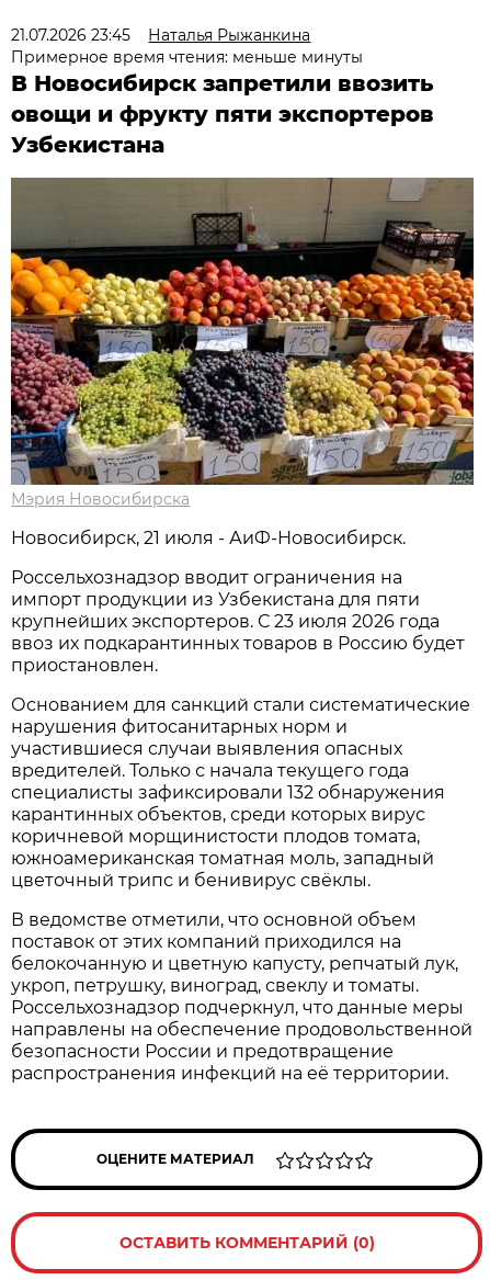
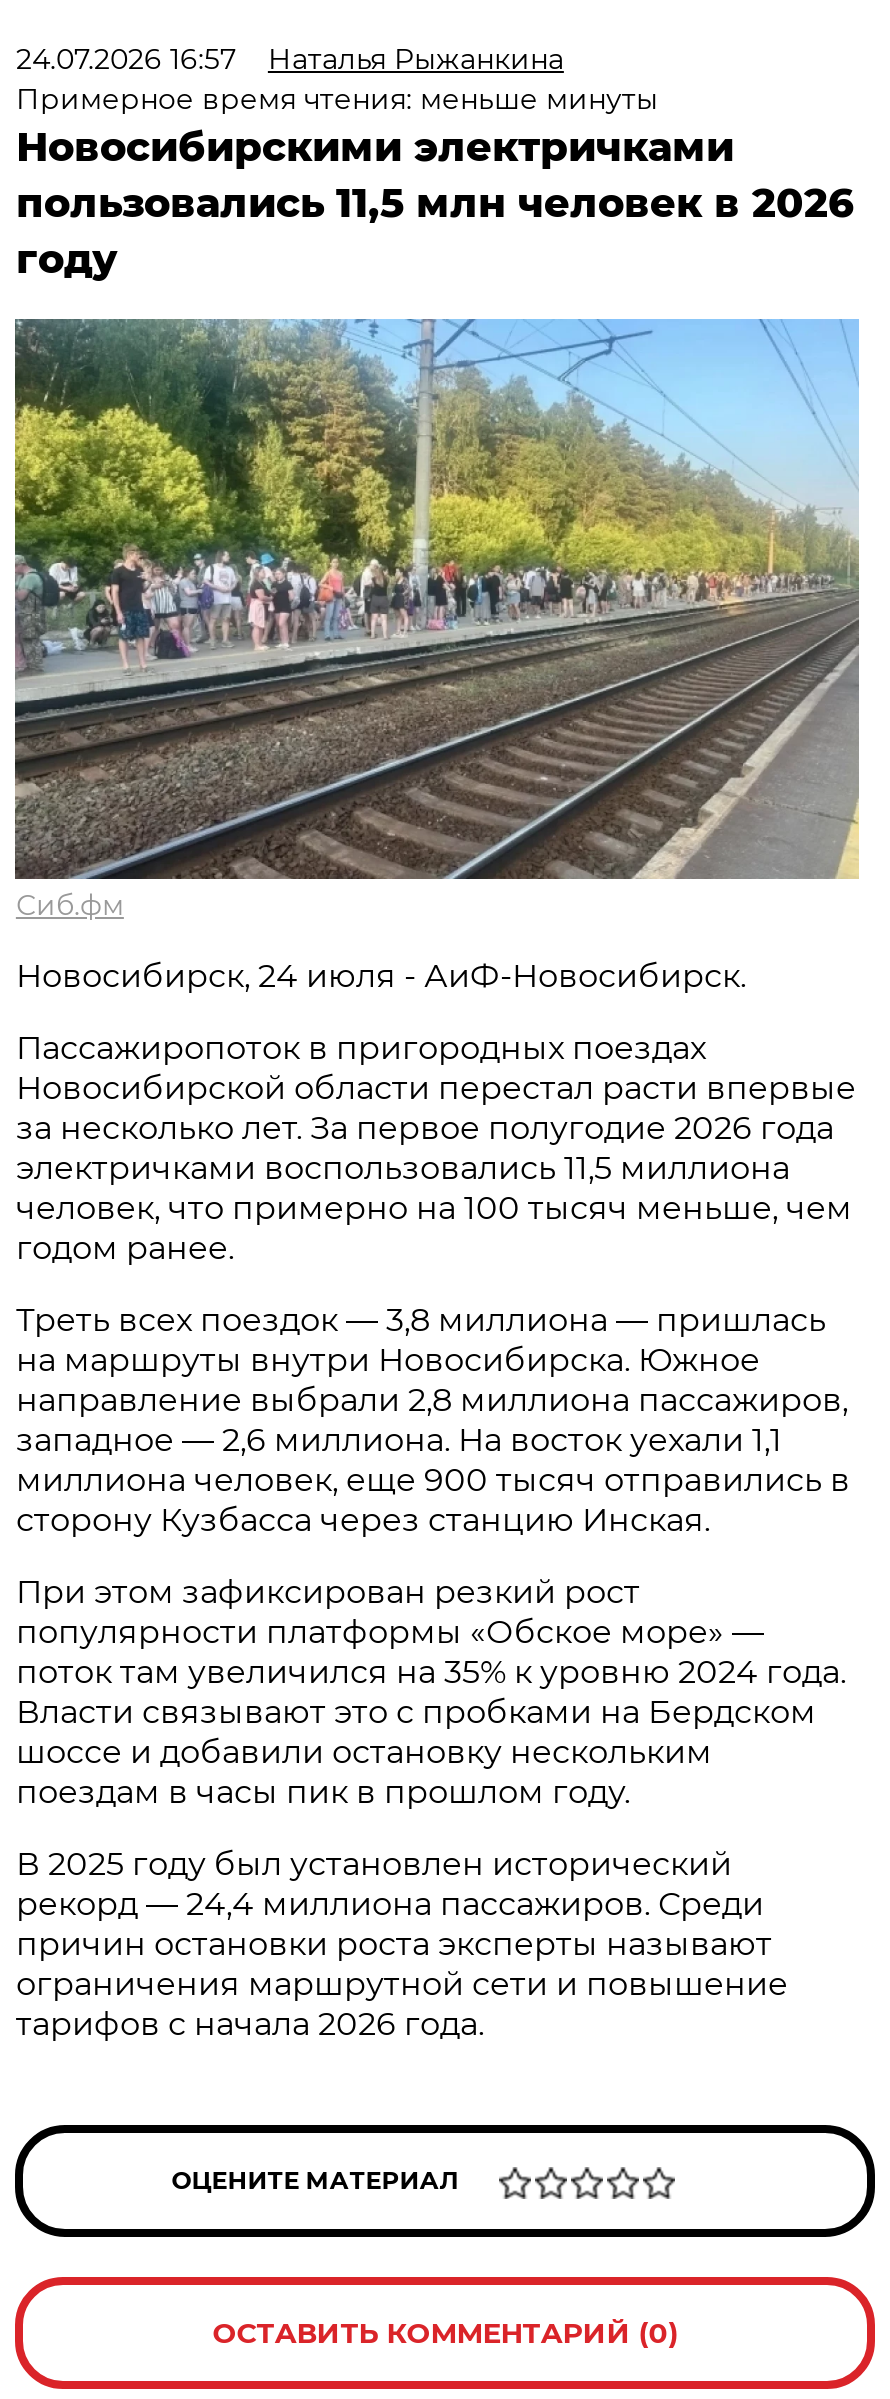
- 21.07.2026 23:45 Наталья Рыжанкина
+ 24.07.2026 16:57 Наталья Рыжанкина

- В Новосибирск запретили ввозить
- овощи и фрукту пяти экспортеров
- Узбекистана
+ Новосибирскими электричками
+ пользовались 11,5 млн человек в 2026
+ году

- [image]
- Мэрия Новосибирска
- Новосибирск, 21 июля - АиФ-Новосибирск.
- Россельхознадзор вводит ограничения на
- импорт продукции из Узбекистана для пяти
- крупнейших экспортеров. С 23 июля 2026 года
- ввоз их подкарантинных товаров в Россию будет
- приостановлен.
- Основанием для санкций стали систематические
- нарушения фитосанитарных норм и
- участившиеся случаи выявления опасных
- вредителей. Только с начала текущего года
- специалисты зафиксировали 132 обнаружения
- карантинных объектов, среди которых вирус
- коричневой морщинистости плодов томата,
- южноамериканская томатная моль, западный
- цветочный трипс и бенивирус свёклы.
- В ведомстве отметили, что основной объем
- поставок от этих компаний приходился на
- белокочанную и цветную капусту, репчатый лук,
- укроп, петрушку, виноград, свеклу и томаты.
- Россельхознадзор подчеркнул, что данные меры
- направлены на обеспечение продовольственной
- безопасности России и предотвращение
- распространения инфекций на её территории.
+ [image]
+ Сиб.фм
+ Новосибирск, 24 июля - АиФ-Новосибирск.
+ Пассажиропоток в пригородных поездах
+ Новосибирской области перестал расти впервые
+ за несколько лет. За первое полугодие 2026 года
+ электричками воспользовались 11,5 миллиона
+ человек, что примерно на 100 тысяч меньше, чем
+ годом ранее.
+ Треть всех поездок — 3,8 миллиона — пришлась
+ на маршруты внутри Новосибирска. Южное
+ направление выбрали 2,8 миллиона пассажиров,
+ западное — 2,6 миллиона. На восток уехали 1,1
+ миллиона человек, еще 900 тысяч отправились в
+ сторону Кузбасса через станцию Инская.
+ При этом зафиксирован резкий рост
+ популярности платформы «Обское море» —
+ поток там увеличился на 35% к уровню 2024 года.
+ Власти связывают это с пробками на Бердском
+ шоссе и добавили остановку нескольким
+ поездам в часы пик в прошлом году.
+ В 2025 году был установлен исторический
+ рекорд — 24,4 миллиона пассажиров. Среди
+ причин остановки роста эксперты называют
+ ограничения маршрутной сети и повышение
+ тарифов с начала 2026 года.
